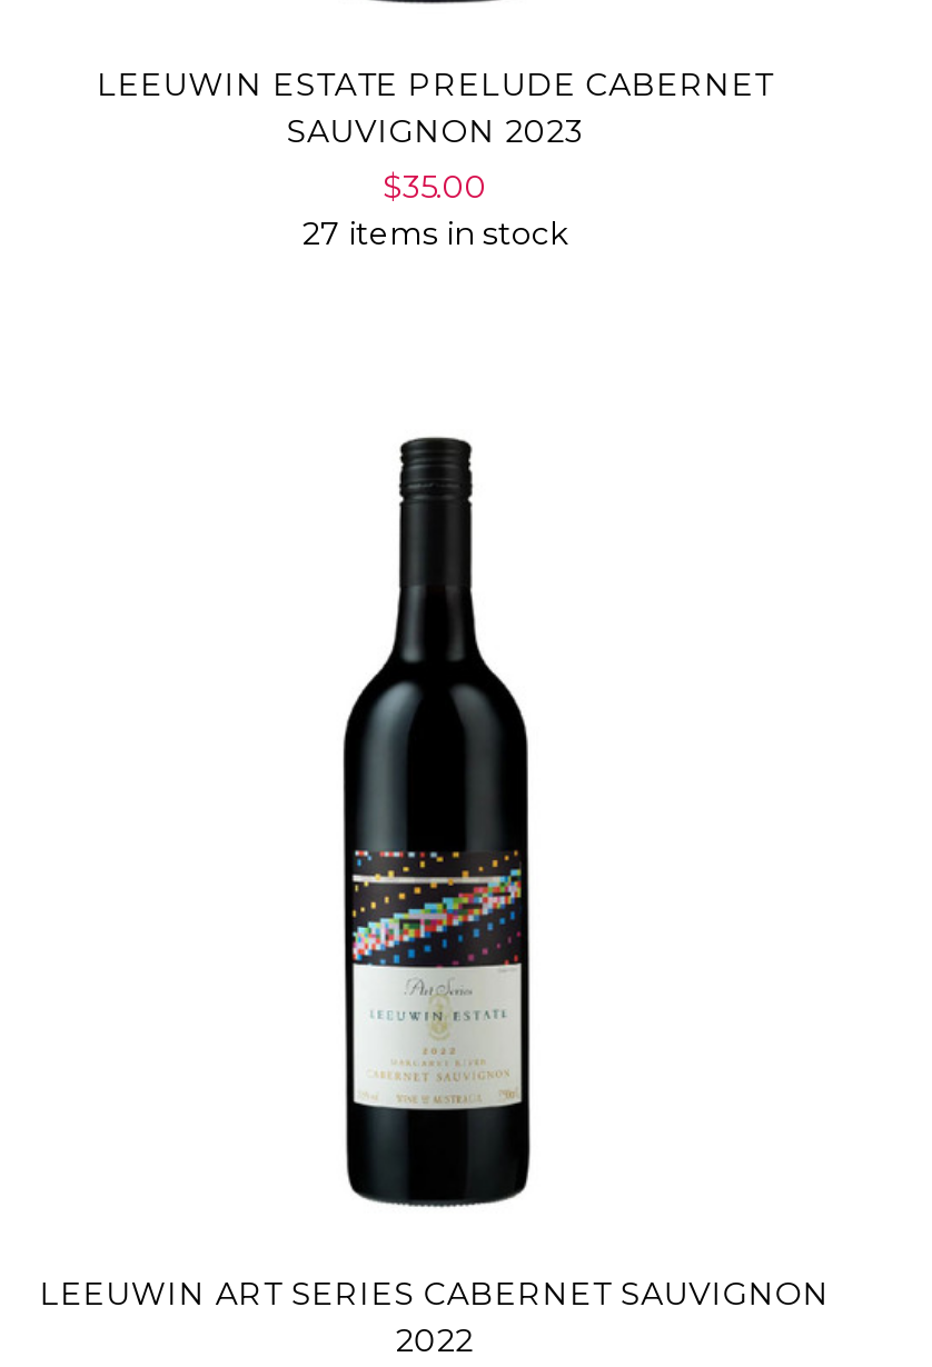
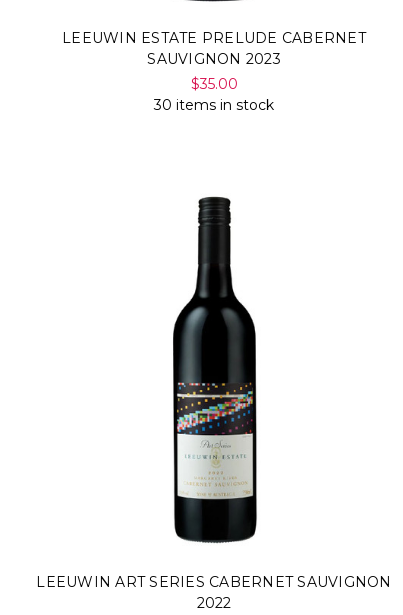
- 27 items in stock
+ 30 items in stock
